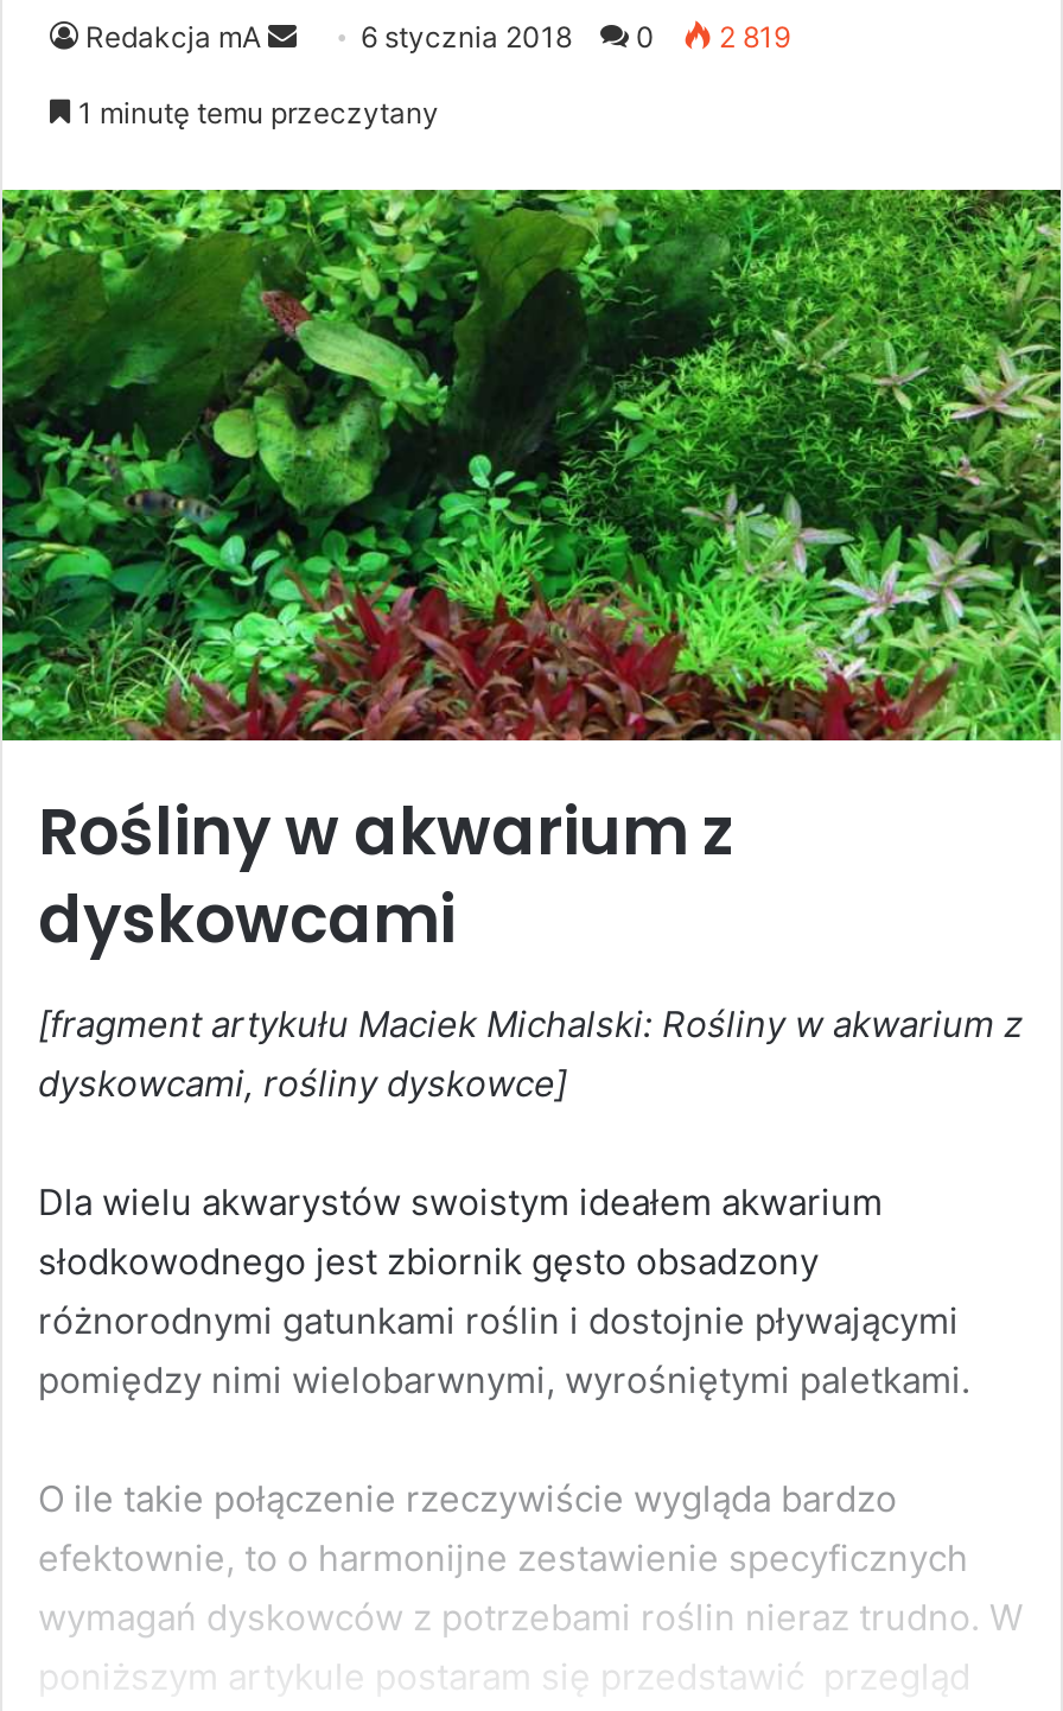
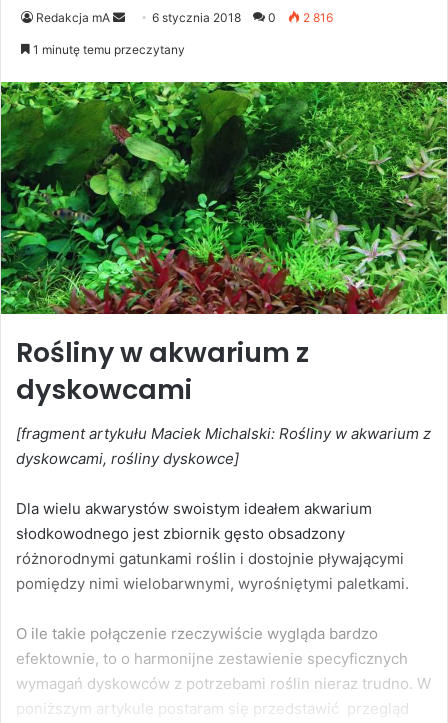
- 2 819
+ 2 816
